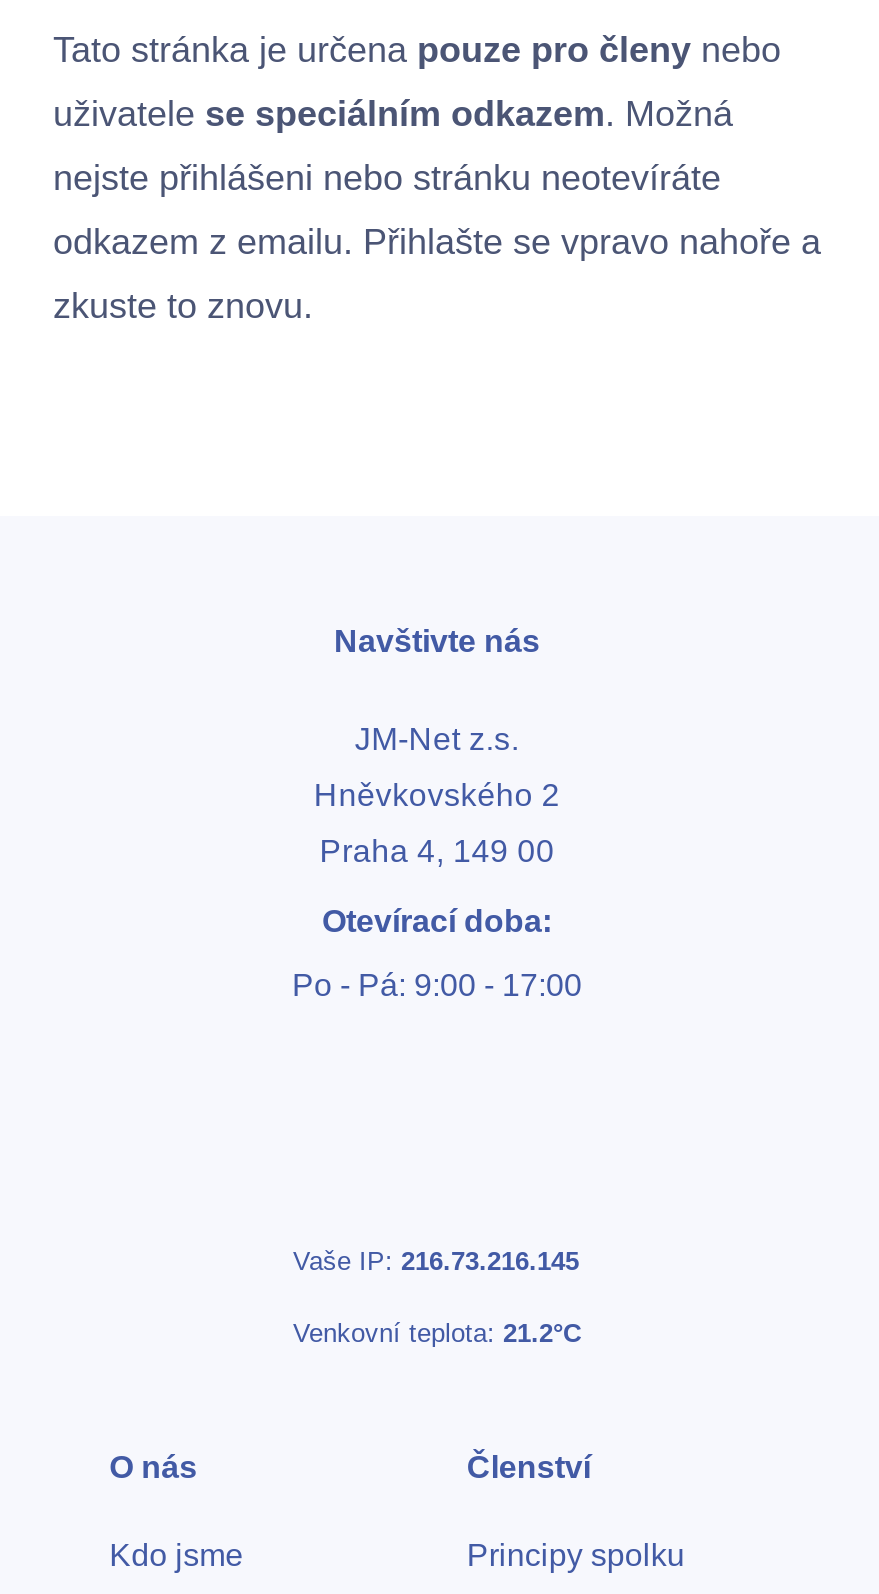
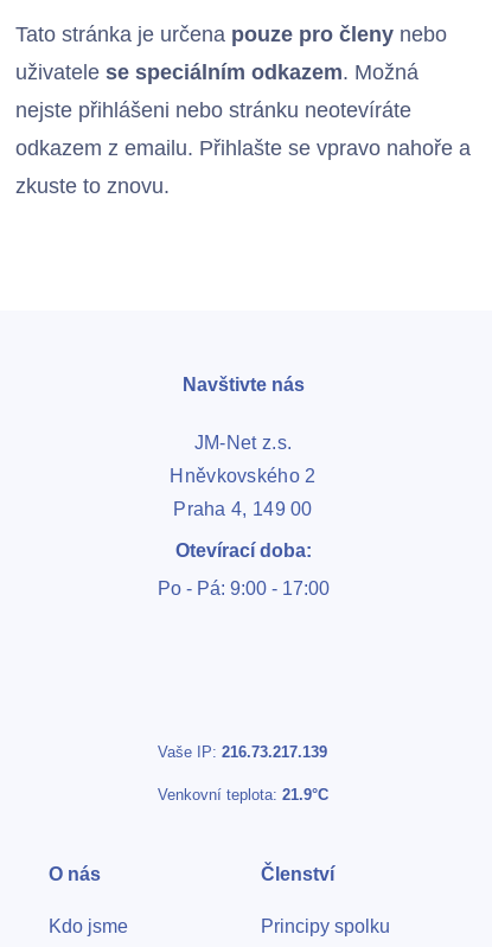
- Vaše IP: 216.73.216.145
+ Vaše IP: 216.73.217.139

- Venkovní teplota: 21.2°C
+ Venkovní teplota: 21.9°C
